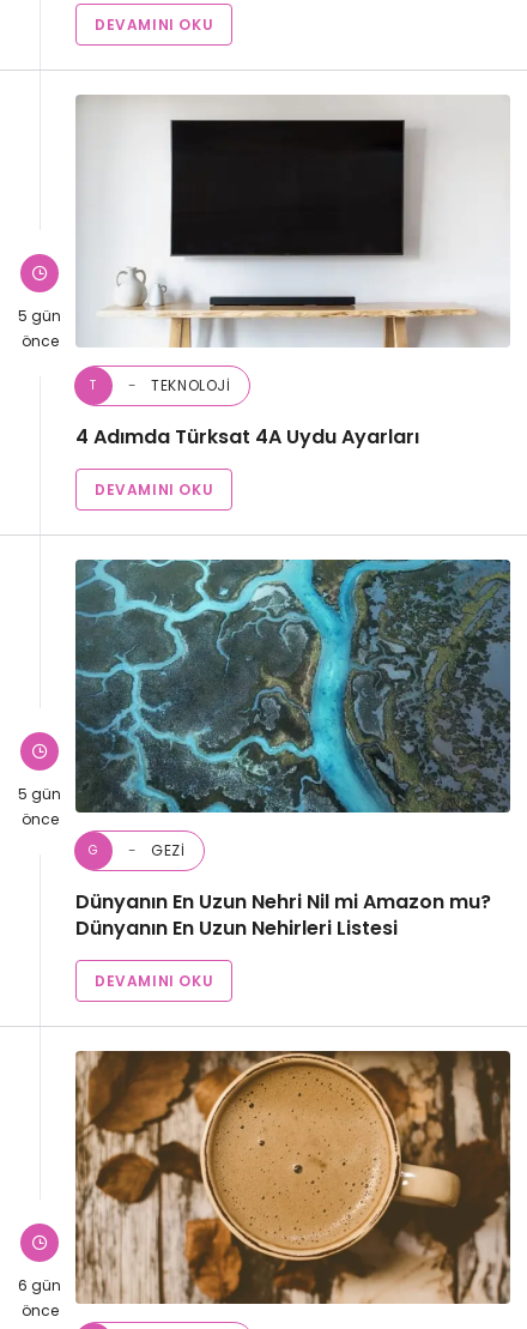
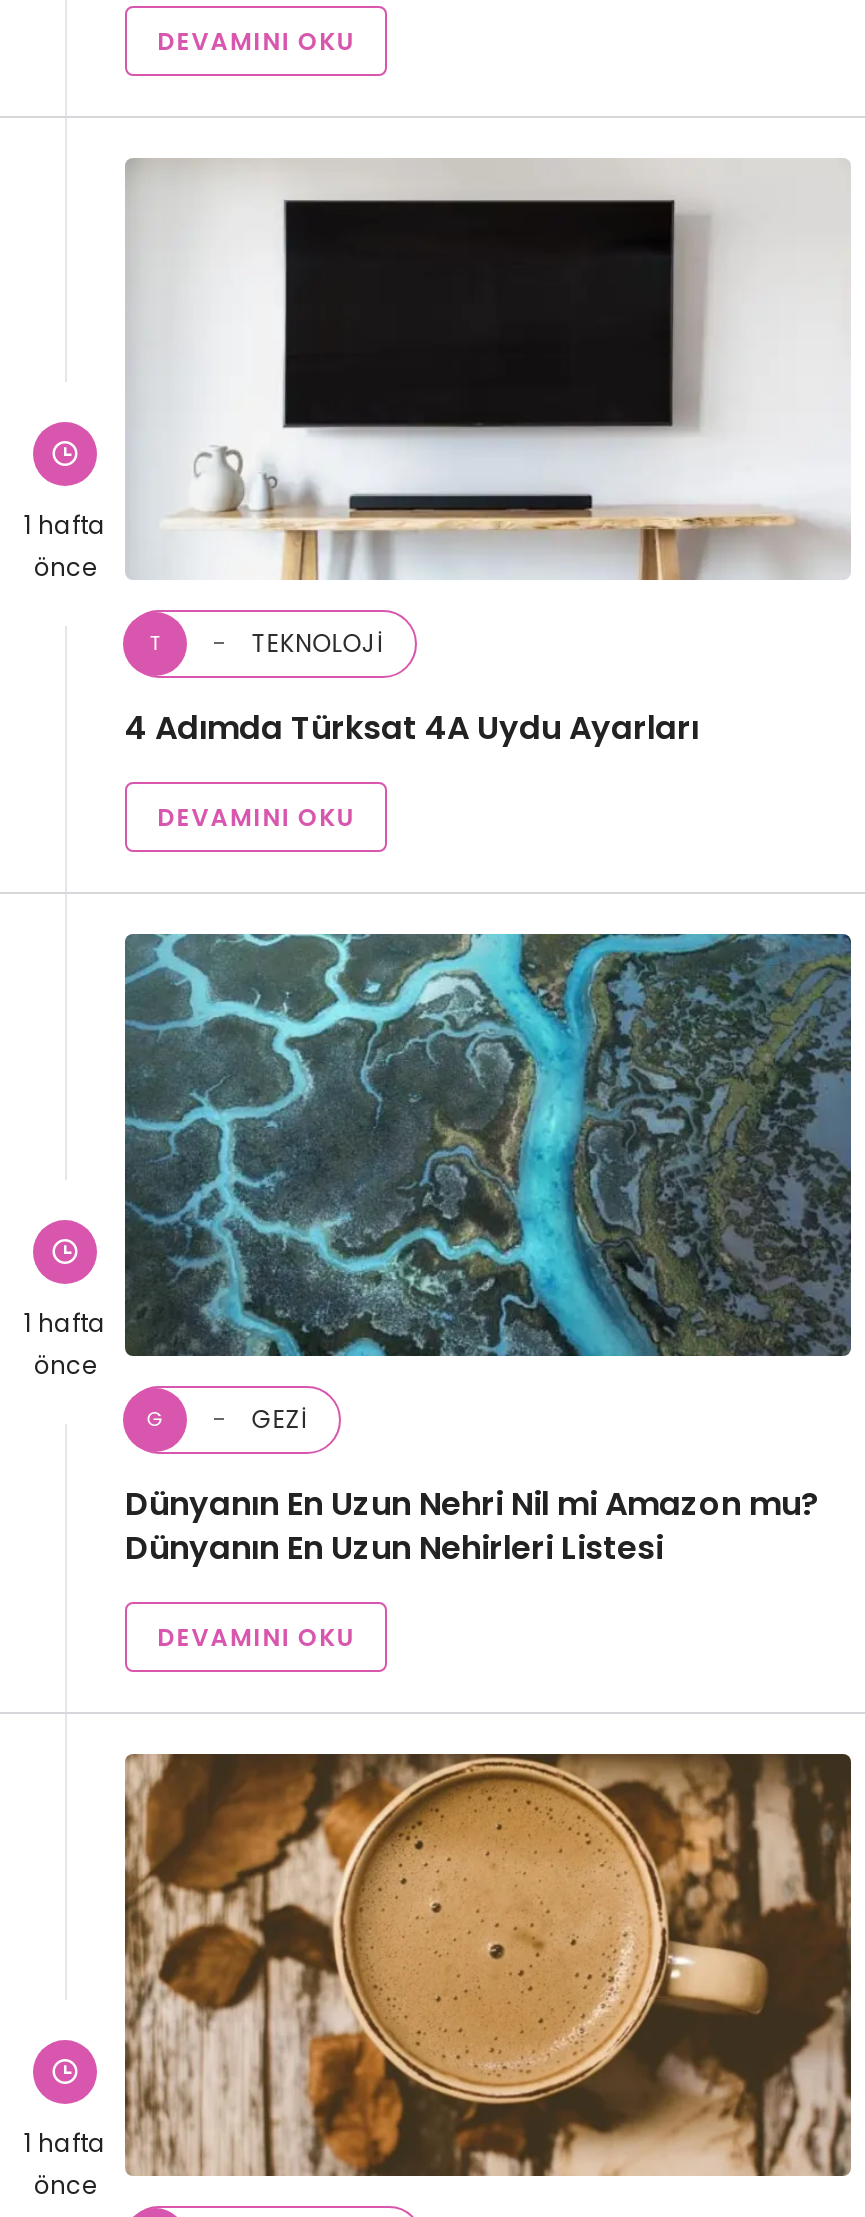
- 5 gün
+ 1 hafta

- 5 gün
+ 1 hafta

- 6 gün
+ 1 hafta
